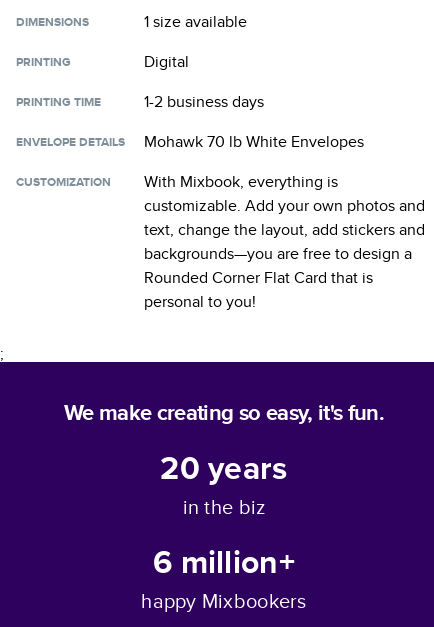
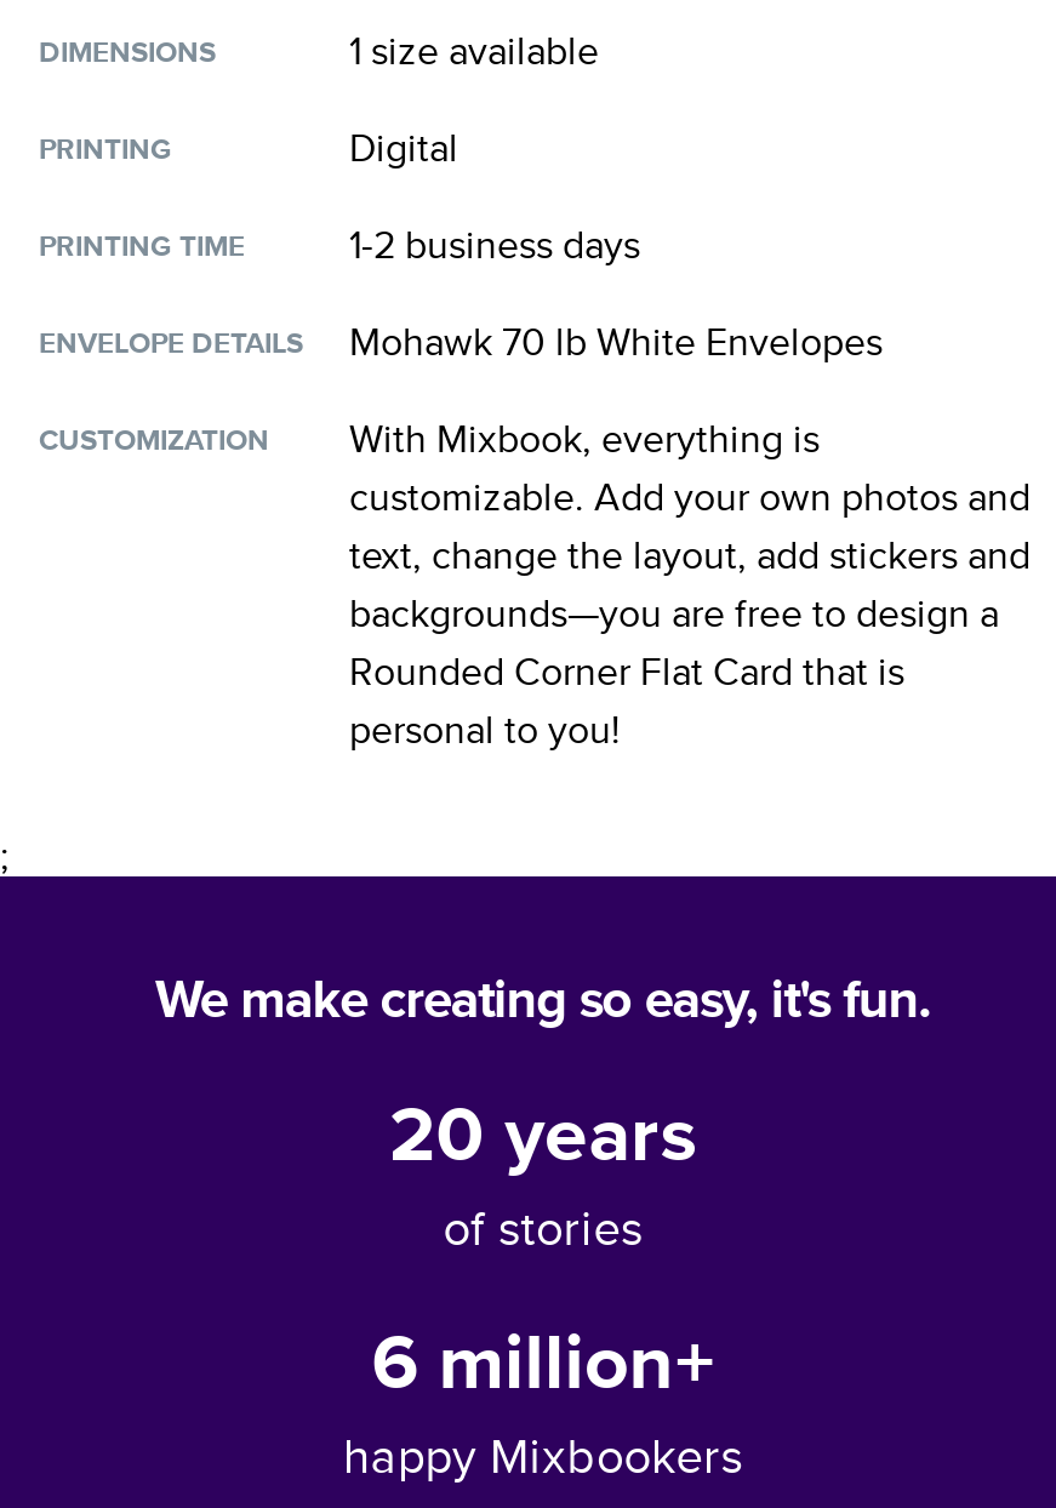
- in the biz
+ of stories
